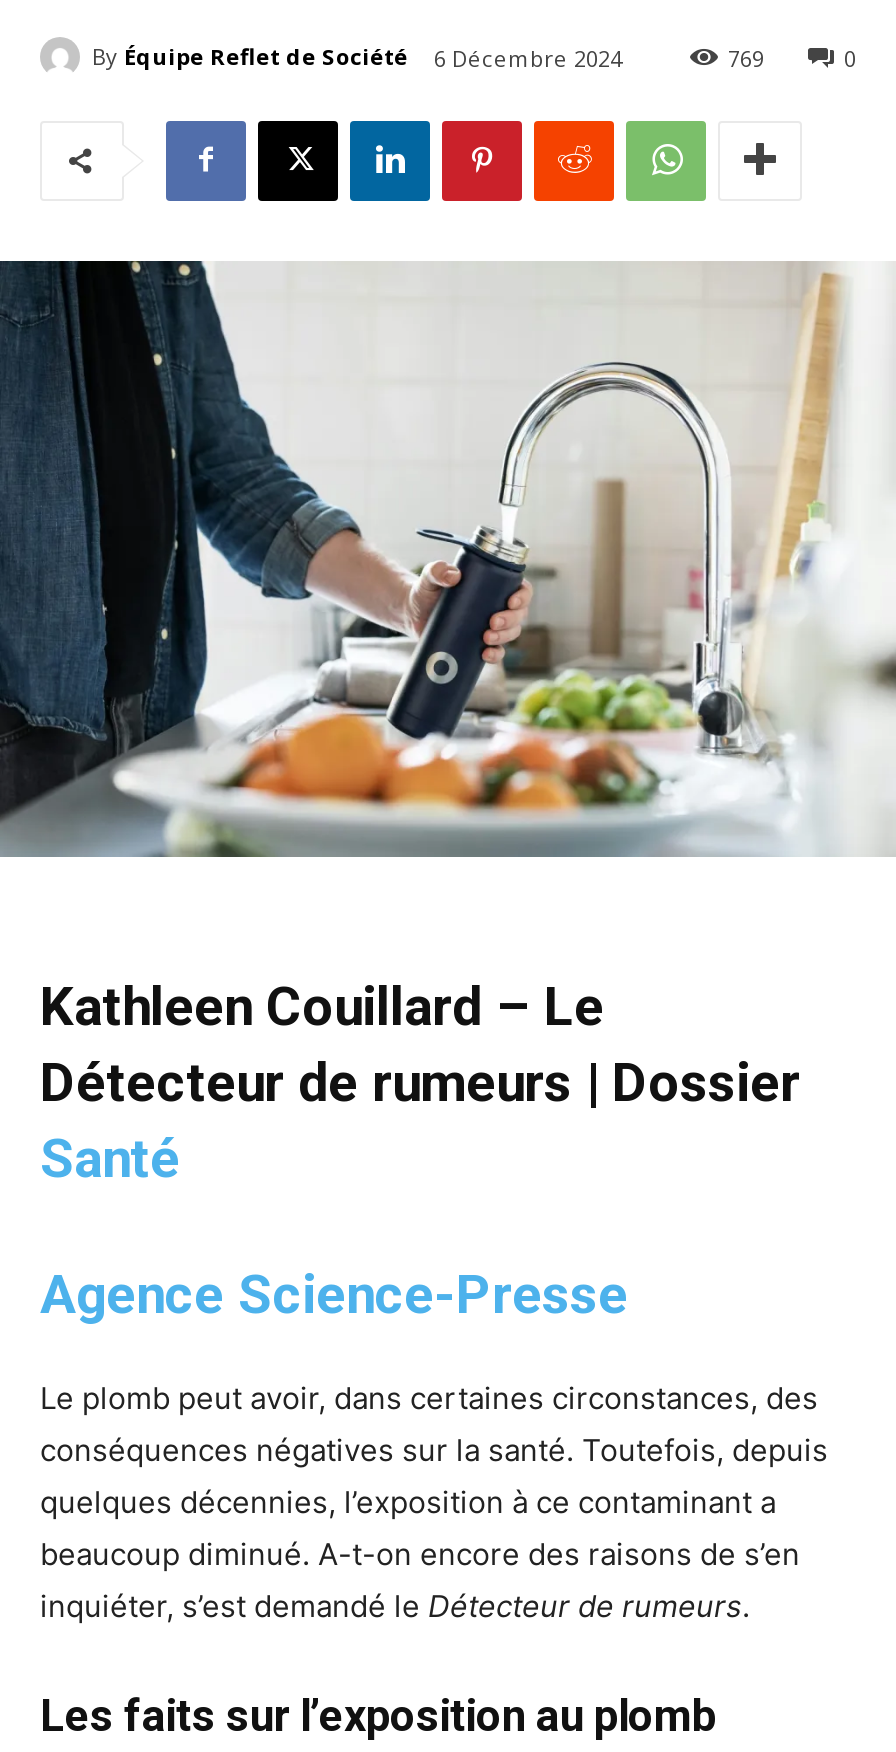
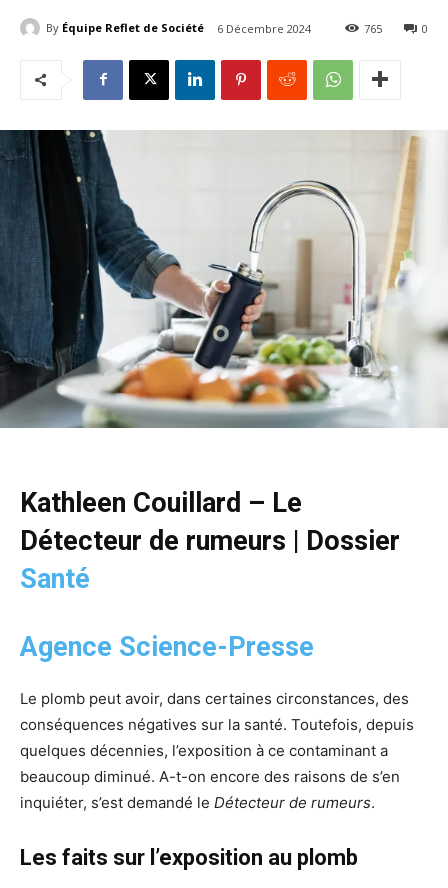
- 769
+ 765
